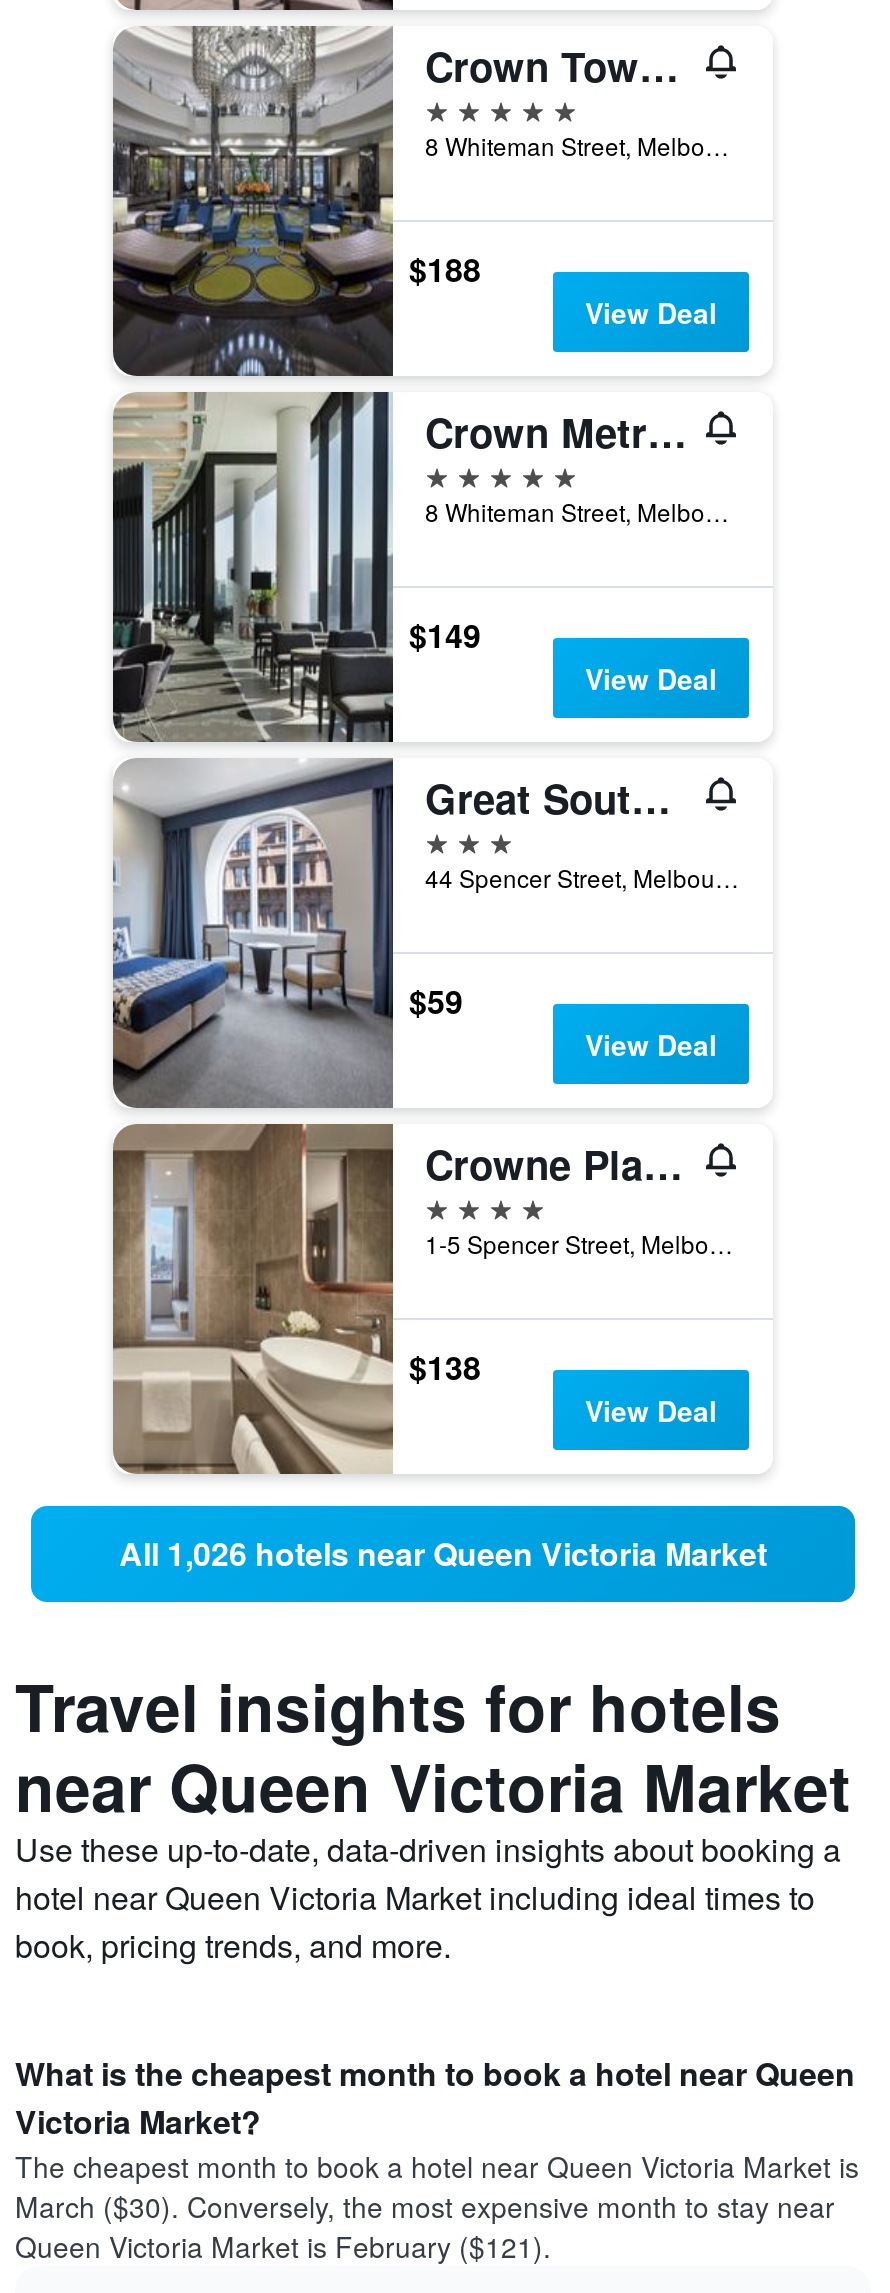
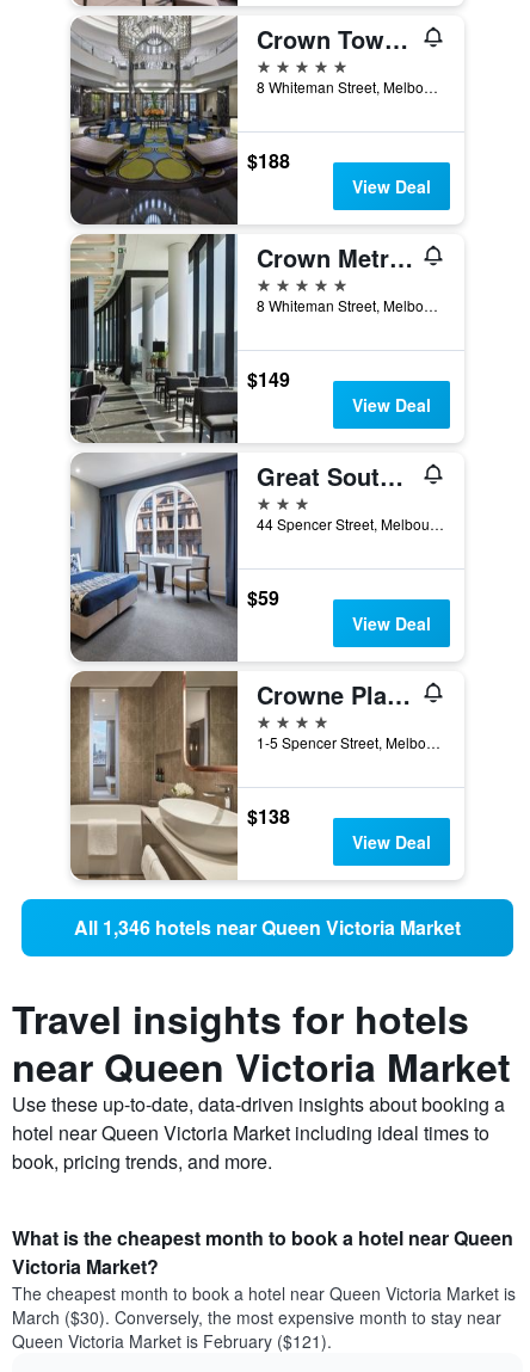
- All 1,026 hotels near Queen Victoria Market
+ All 1,346 hotels near Queen Victoria Market
